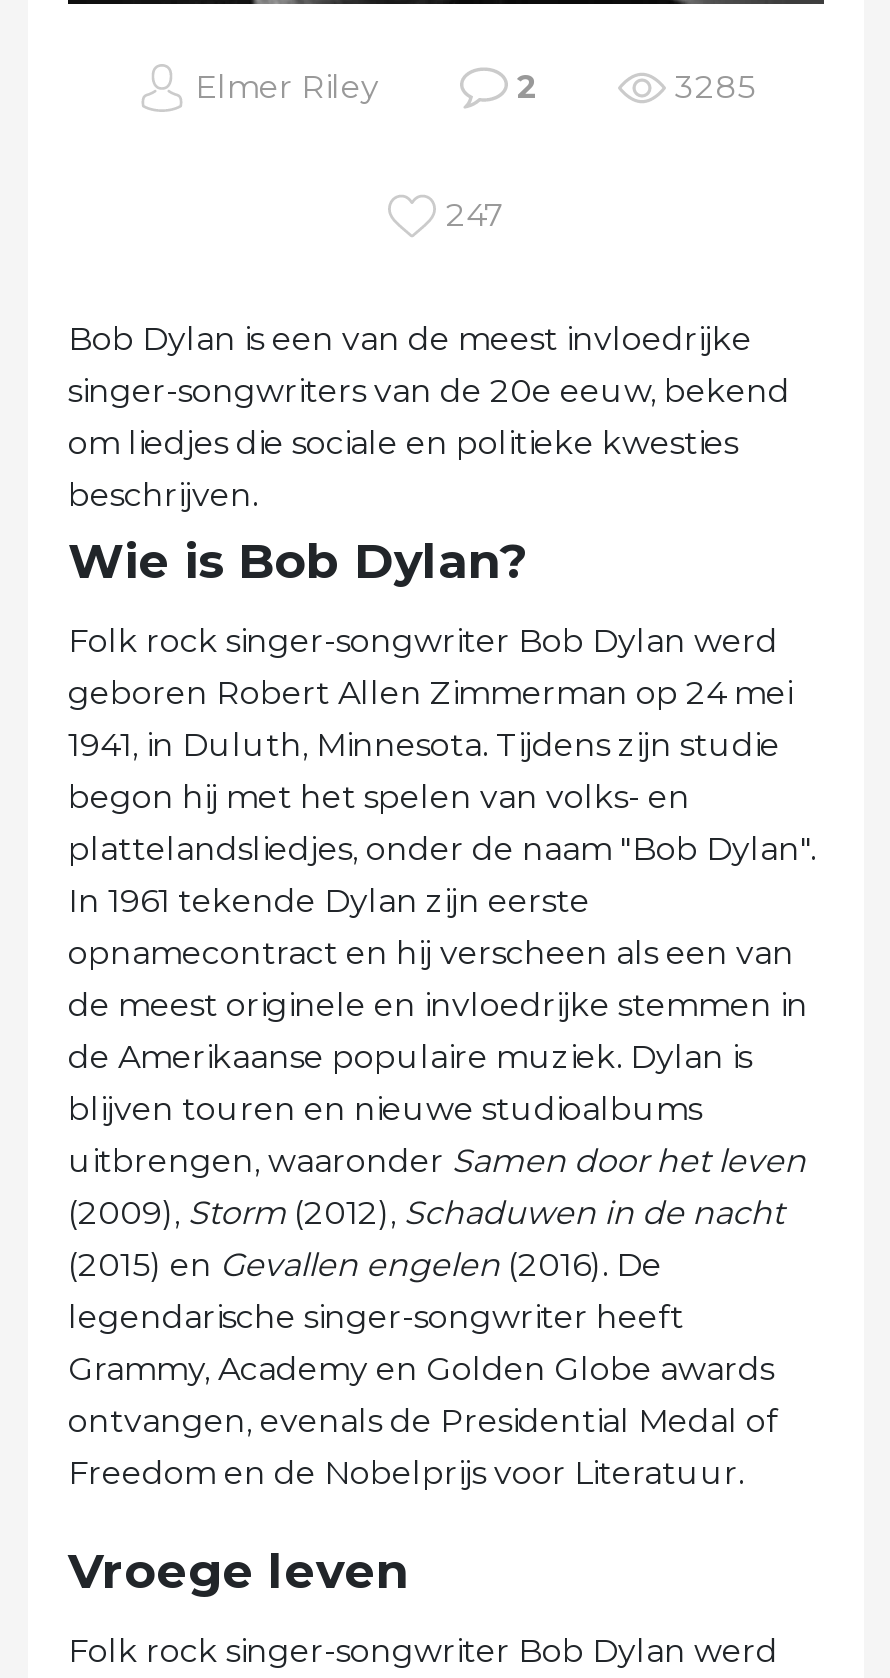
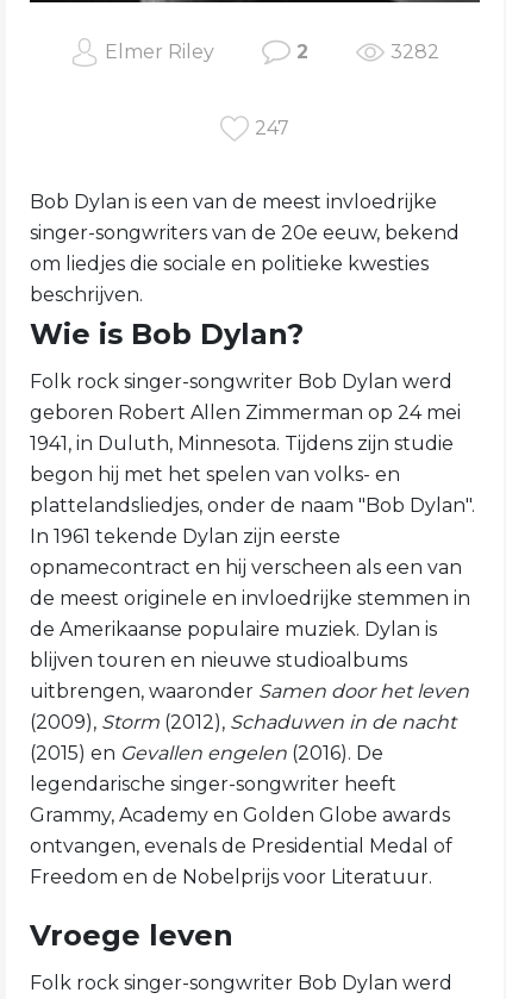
- 3285
+ 3282
